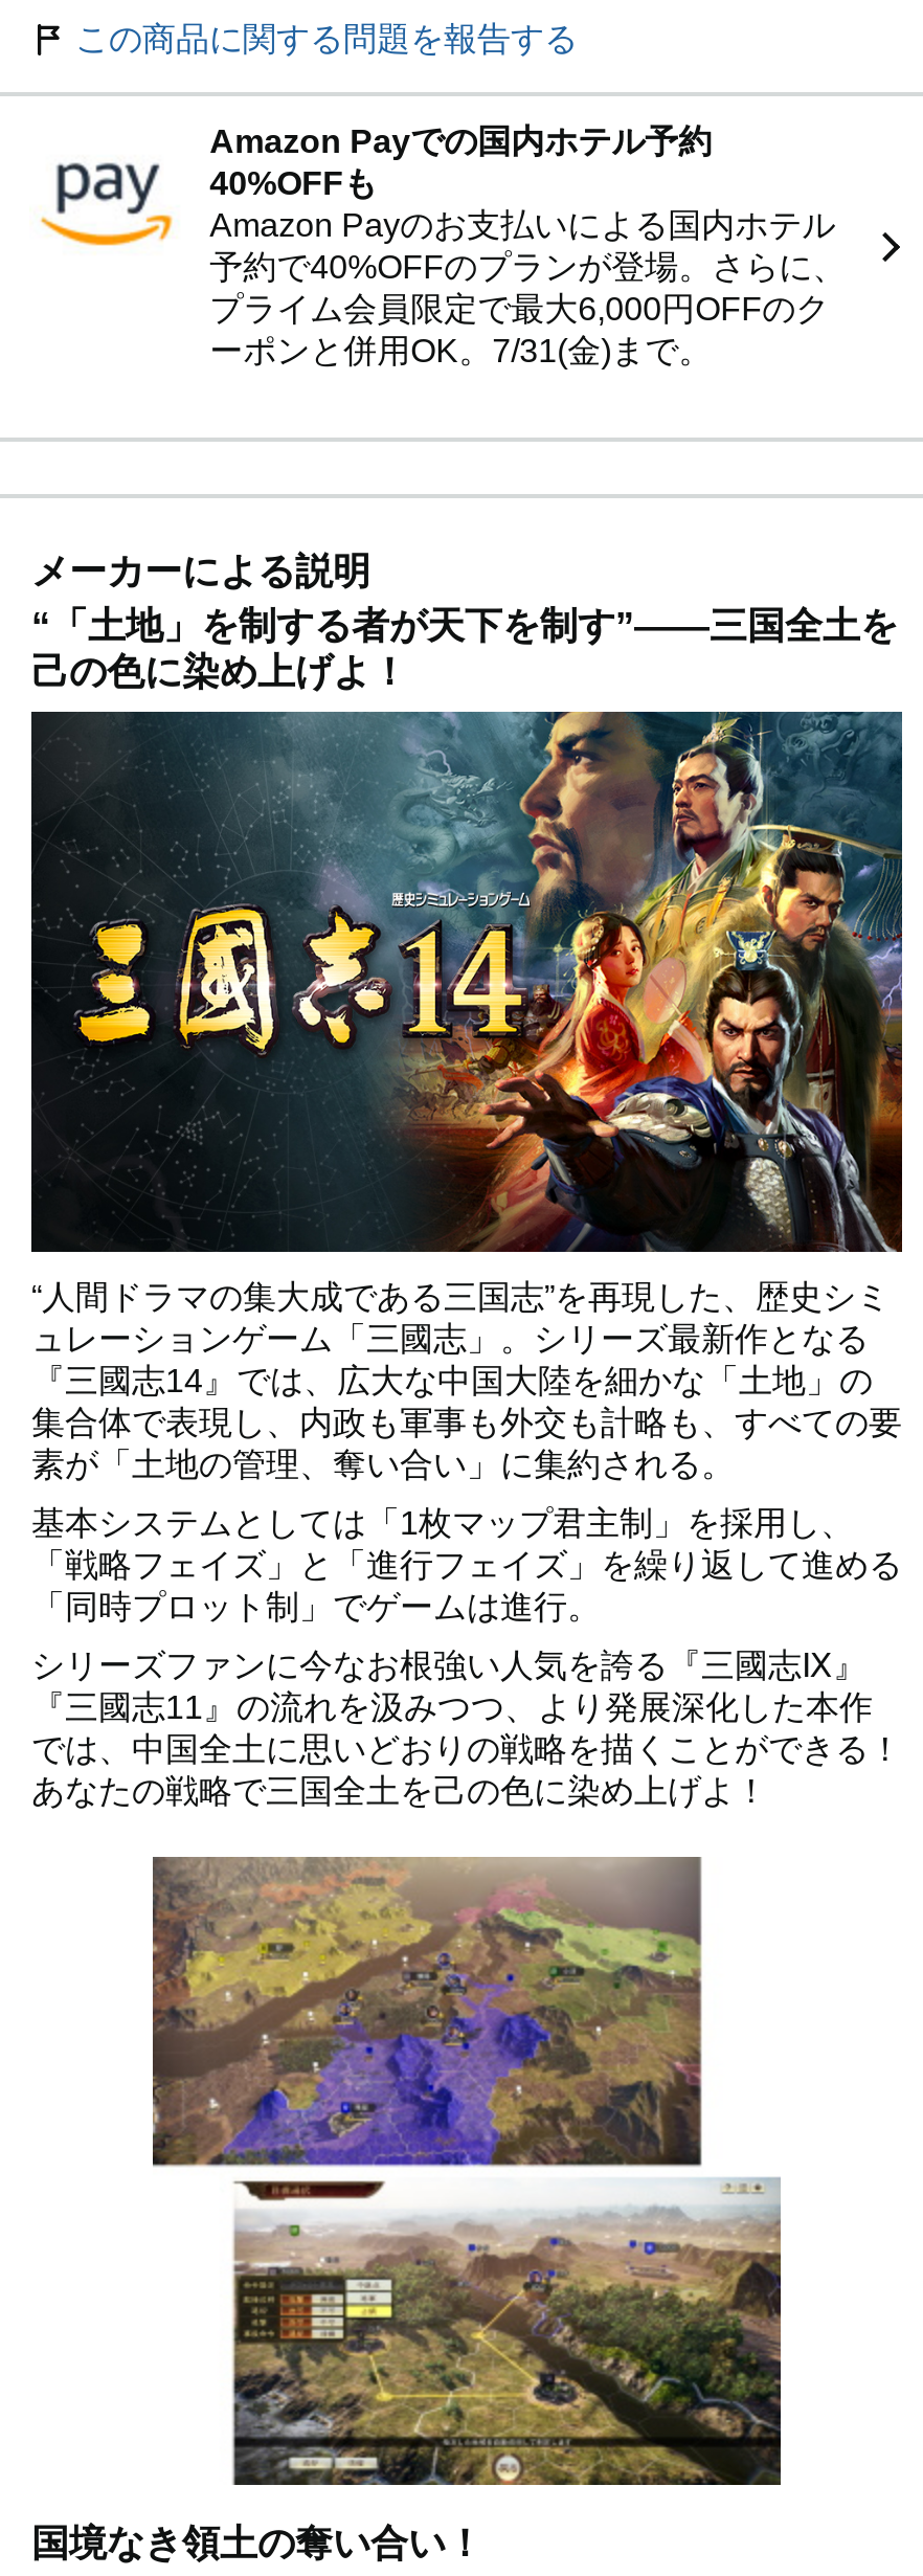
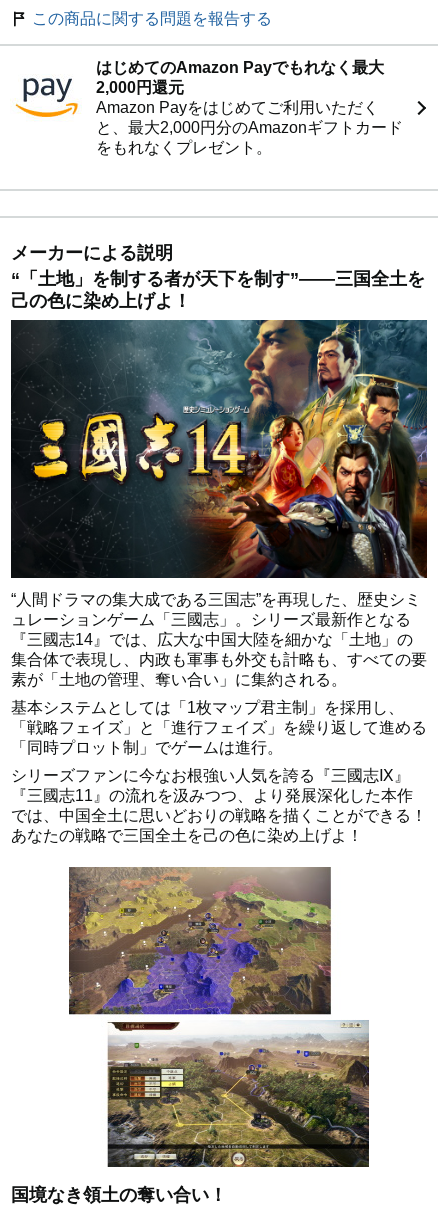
- Amazon Payでの国内ホテル予約
- 40%OFFも
- Amazon Payのお支払いによる国内ホテル
- 予約で40%OFFのプランが登場。さらに、
- プライム会員限定で最大6,000円OFFのク
- ーポンと併用OK。7/31(金)まで。
+ はじめてのAmazon Payでもれなく最大
+ 2,000円還元
+ Amazon Payをはじめてご利用いただく
+ と、最大2,000円分のAmazonギフトカード
+ をもれなくプレゼント。
